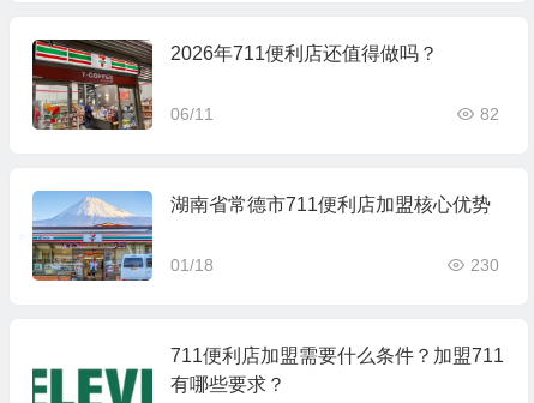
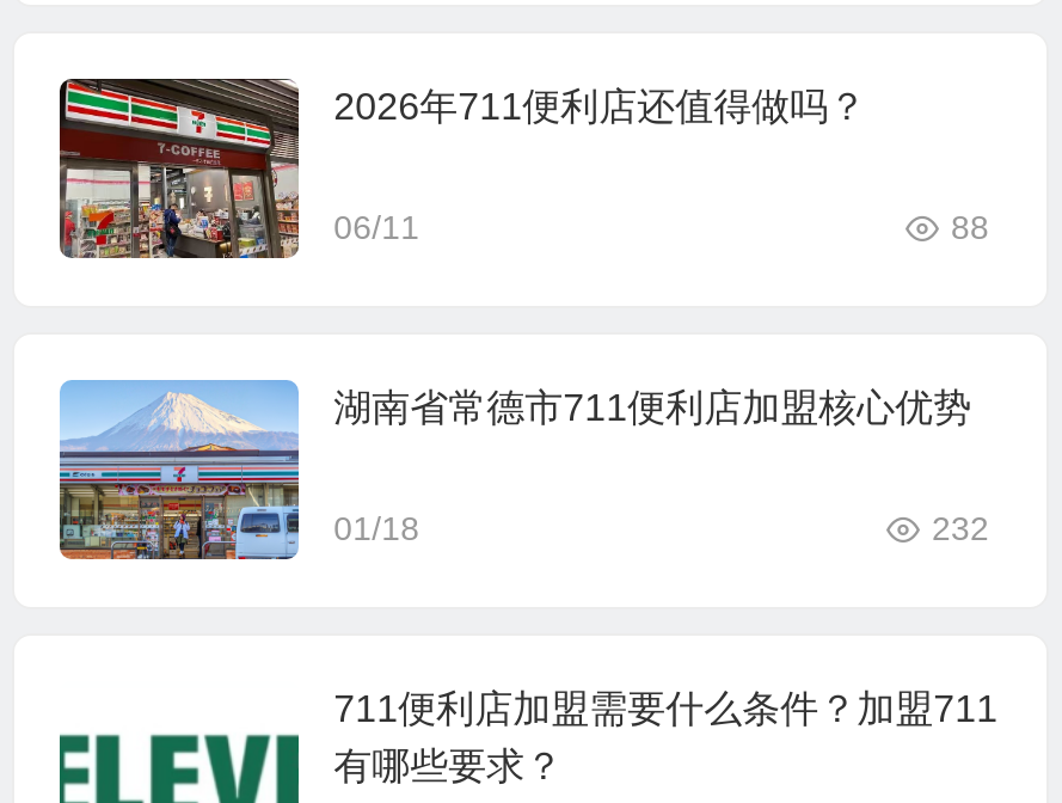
- 82
+ 88

- 230
+ 232
